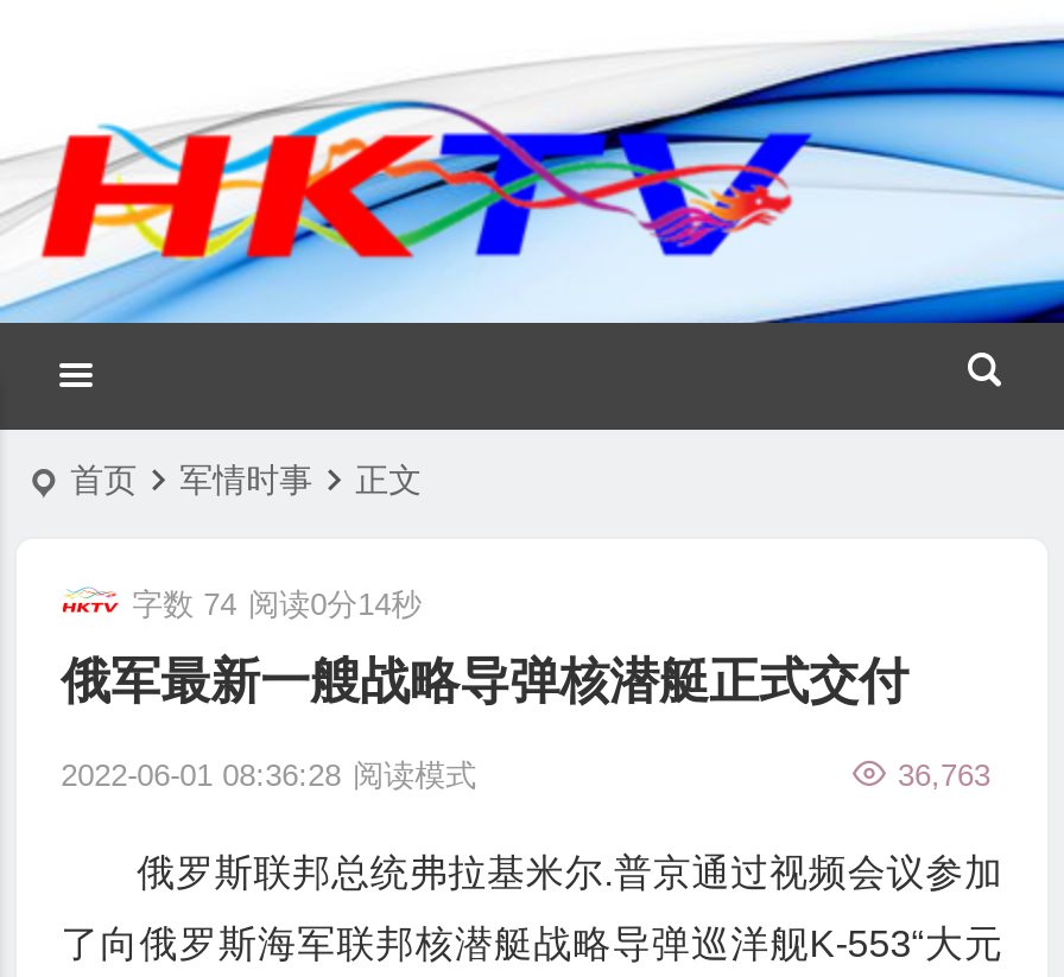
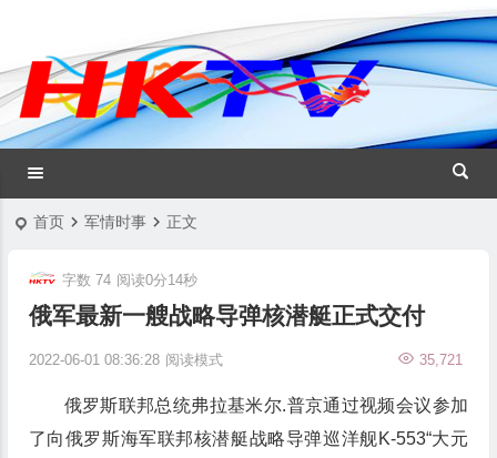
- 36,763
+ 35,721
